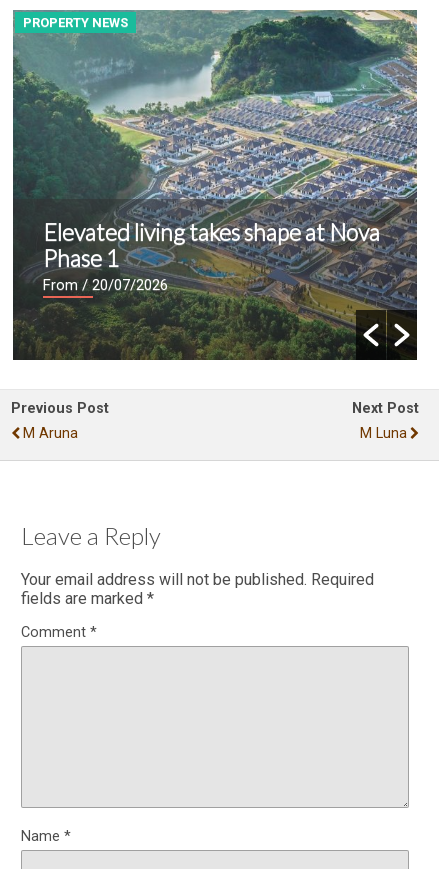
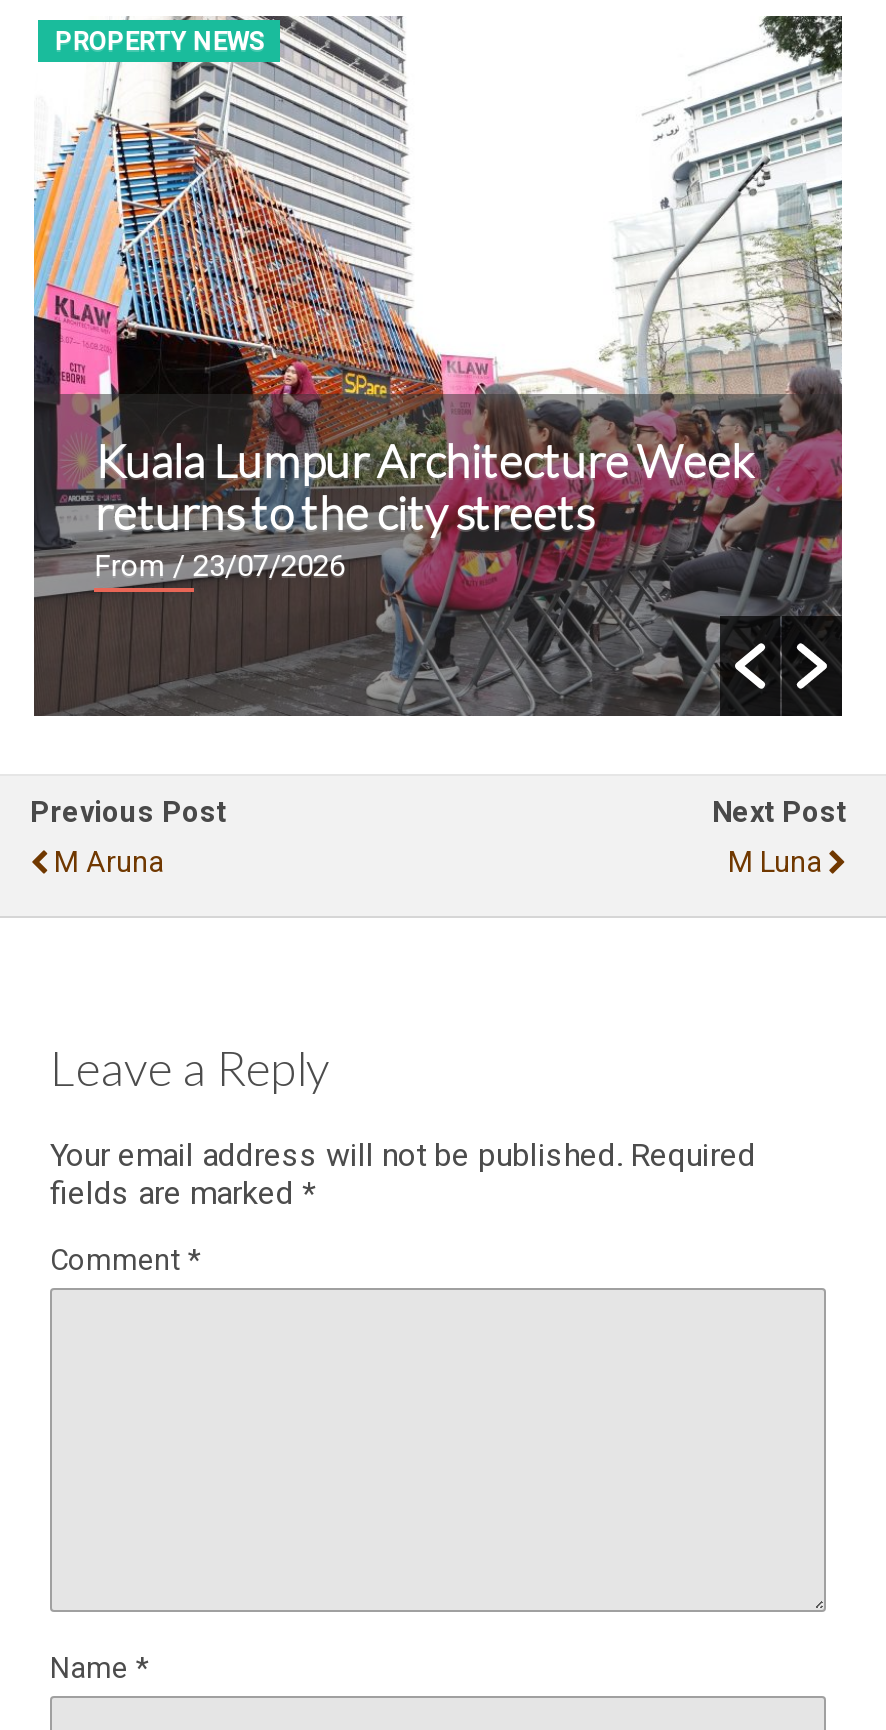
- [image]
- Elevated living takes shape at Nova
- Phase 1
- From / 20/07/2026
+ [image]
+ Kuala Lumpur Architecture Week
+ returns to the city streets
+ From / 23/07/2026
